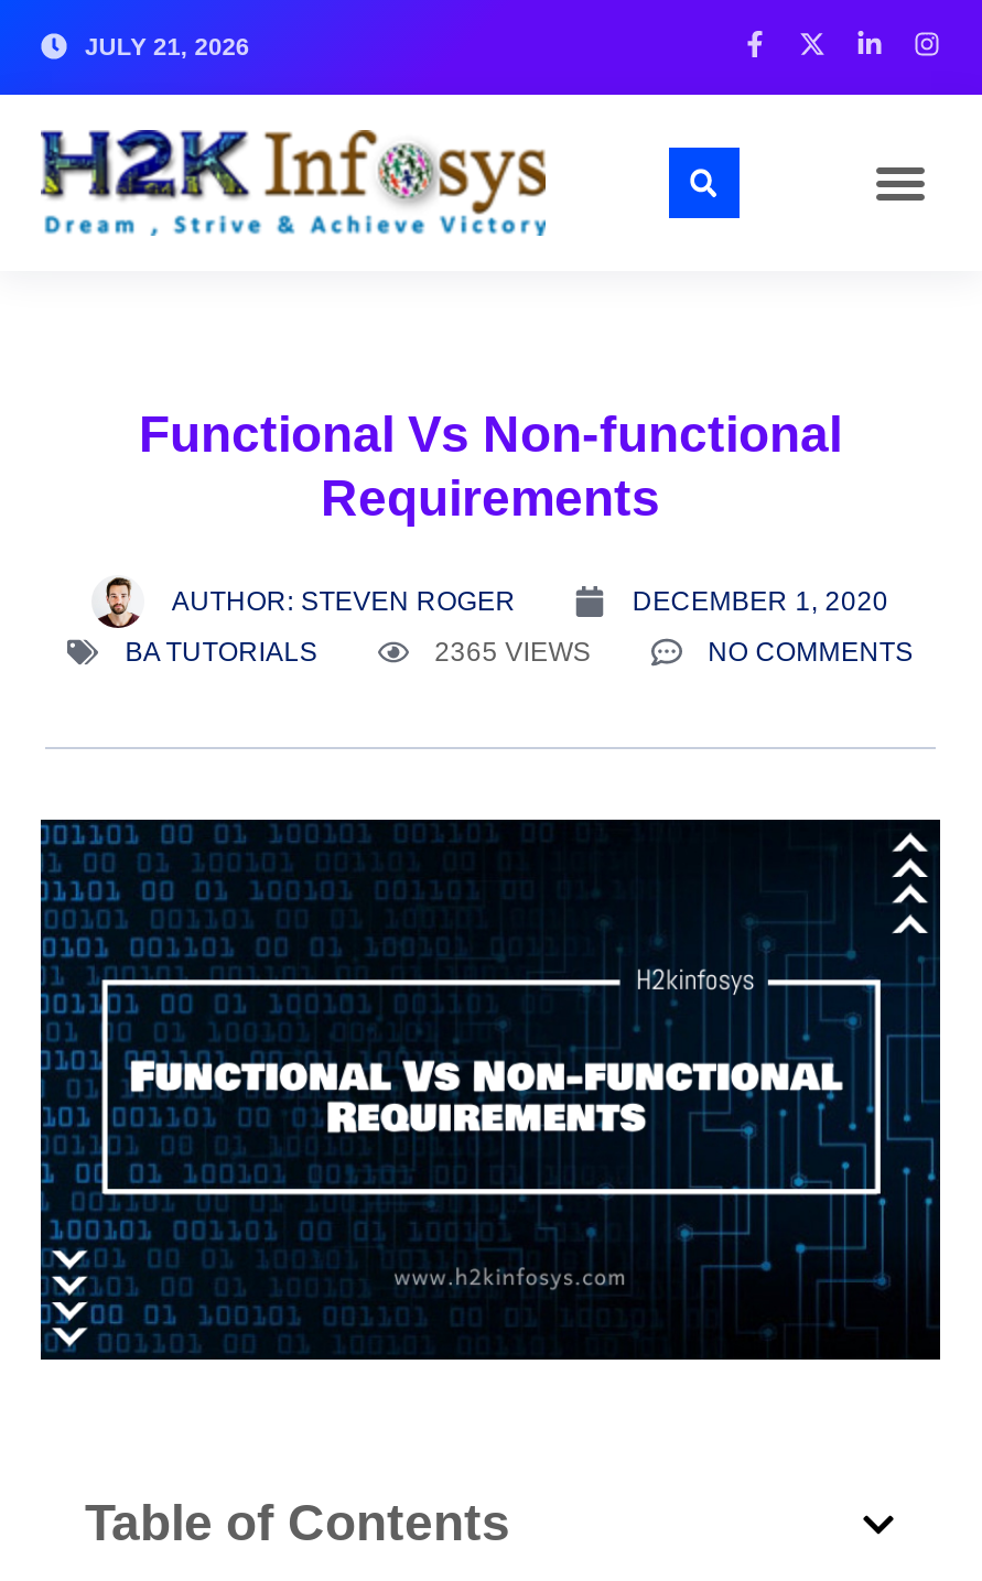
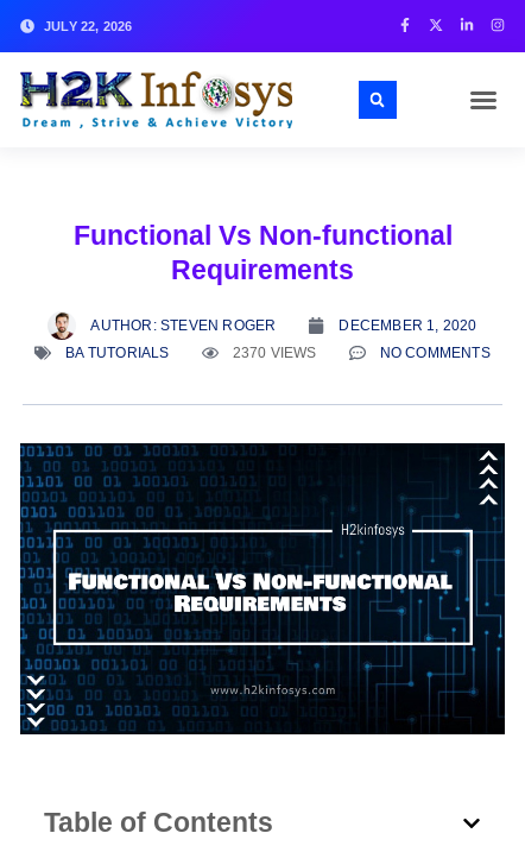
- JULY 21, 2026
+ JULY 22, 2026

- 2365 VIEWS
+ 2370 VIEWS
